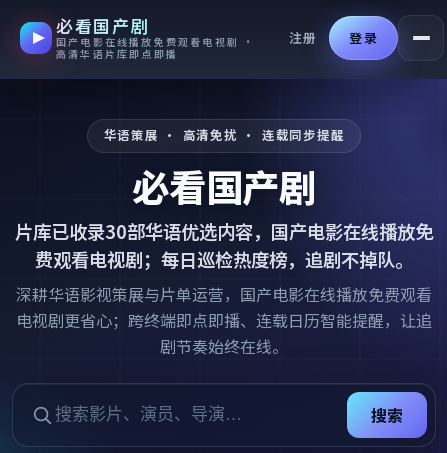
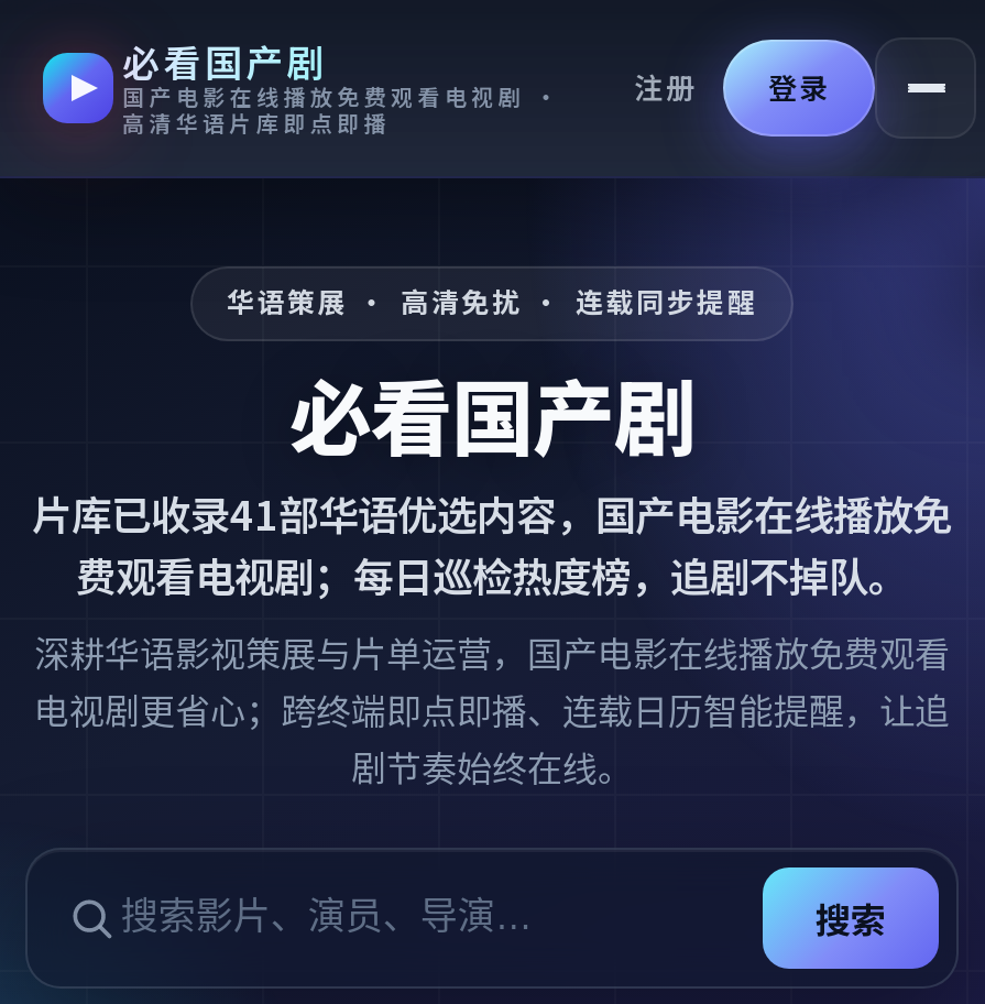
- 片库已收录30部华语优选内容，国产电影在线播放免
+ 片库已收录41部华语优选内容，国产电影在线播放免
